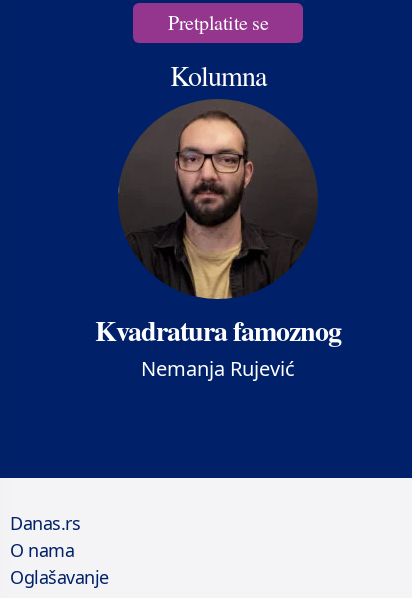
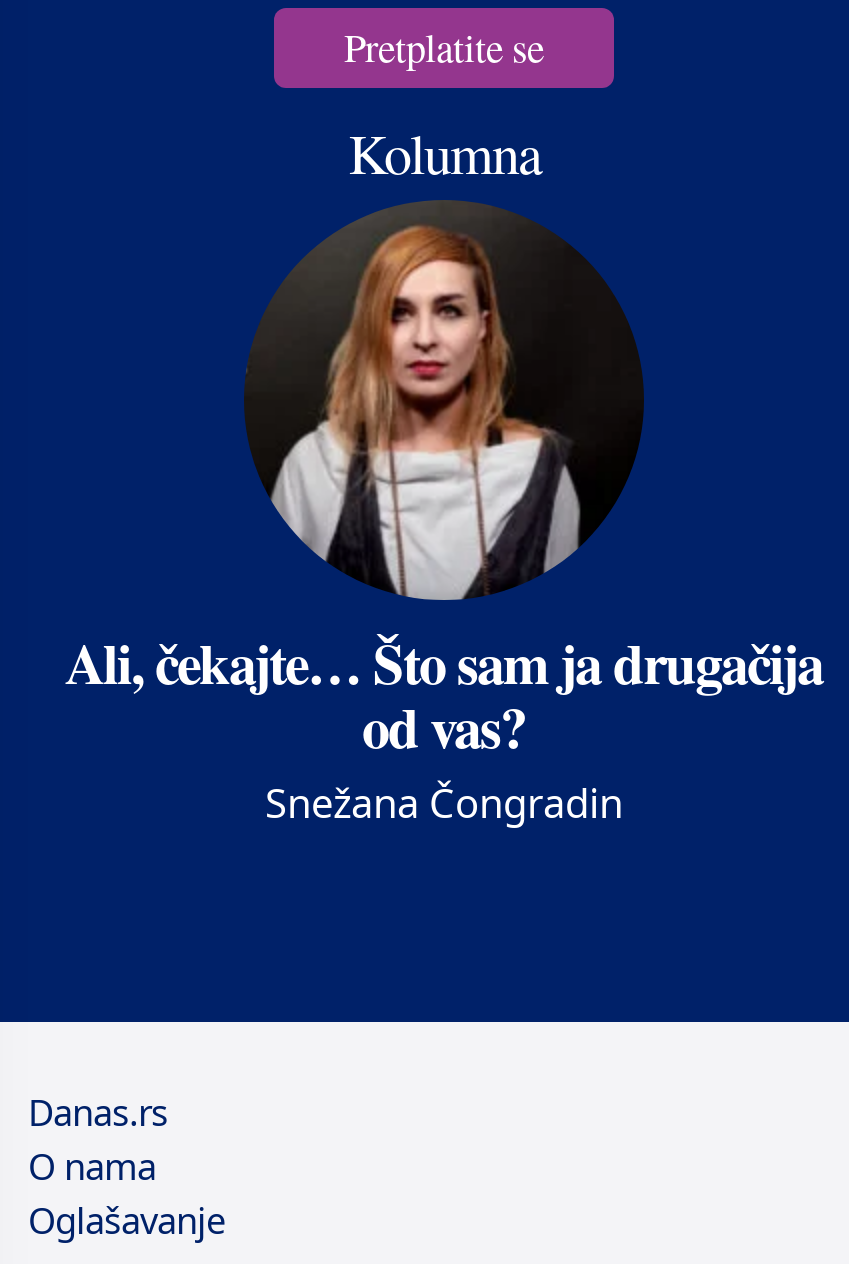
- [image]
- Kvadratura famoznog
- Nemanja Rujević
+ [image]
+ Ali, čekajte… Što sam ja drugačija
+ od vas?
+ Snežana Čongradin
